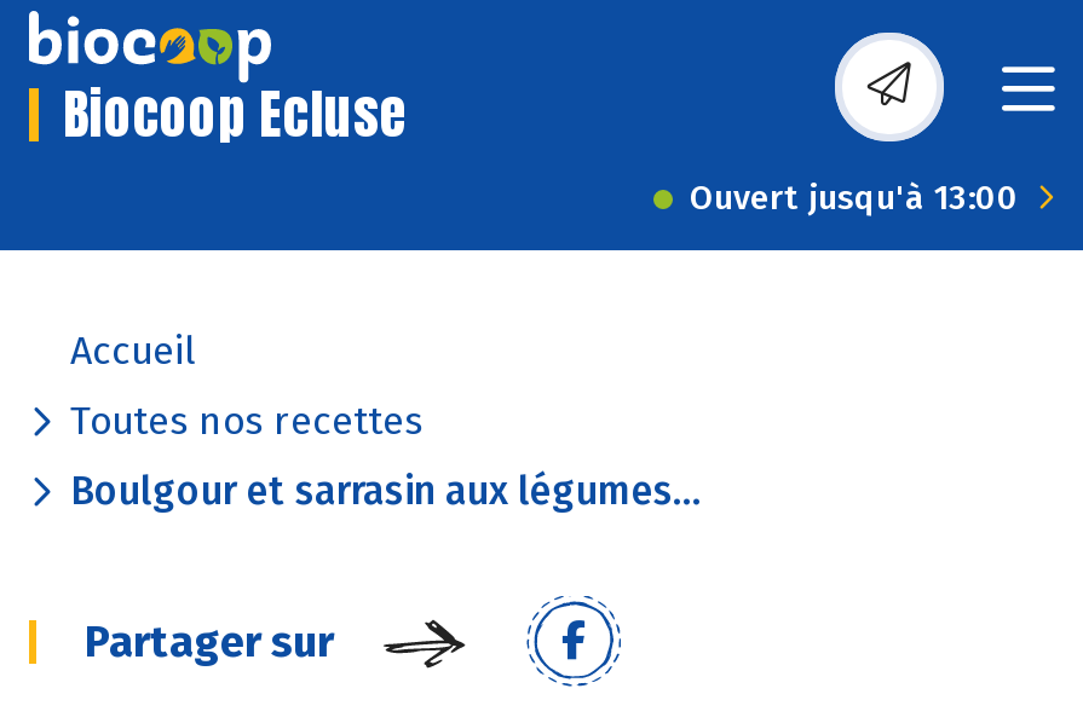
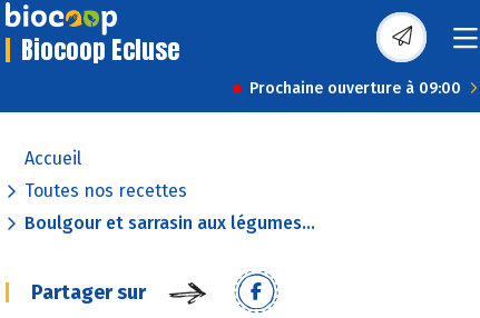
- Ouvert jusqu'à 13:00
+ Prochaine ouverture à 09:00
